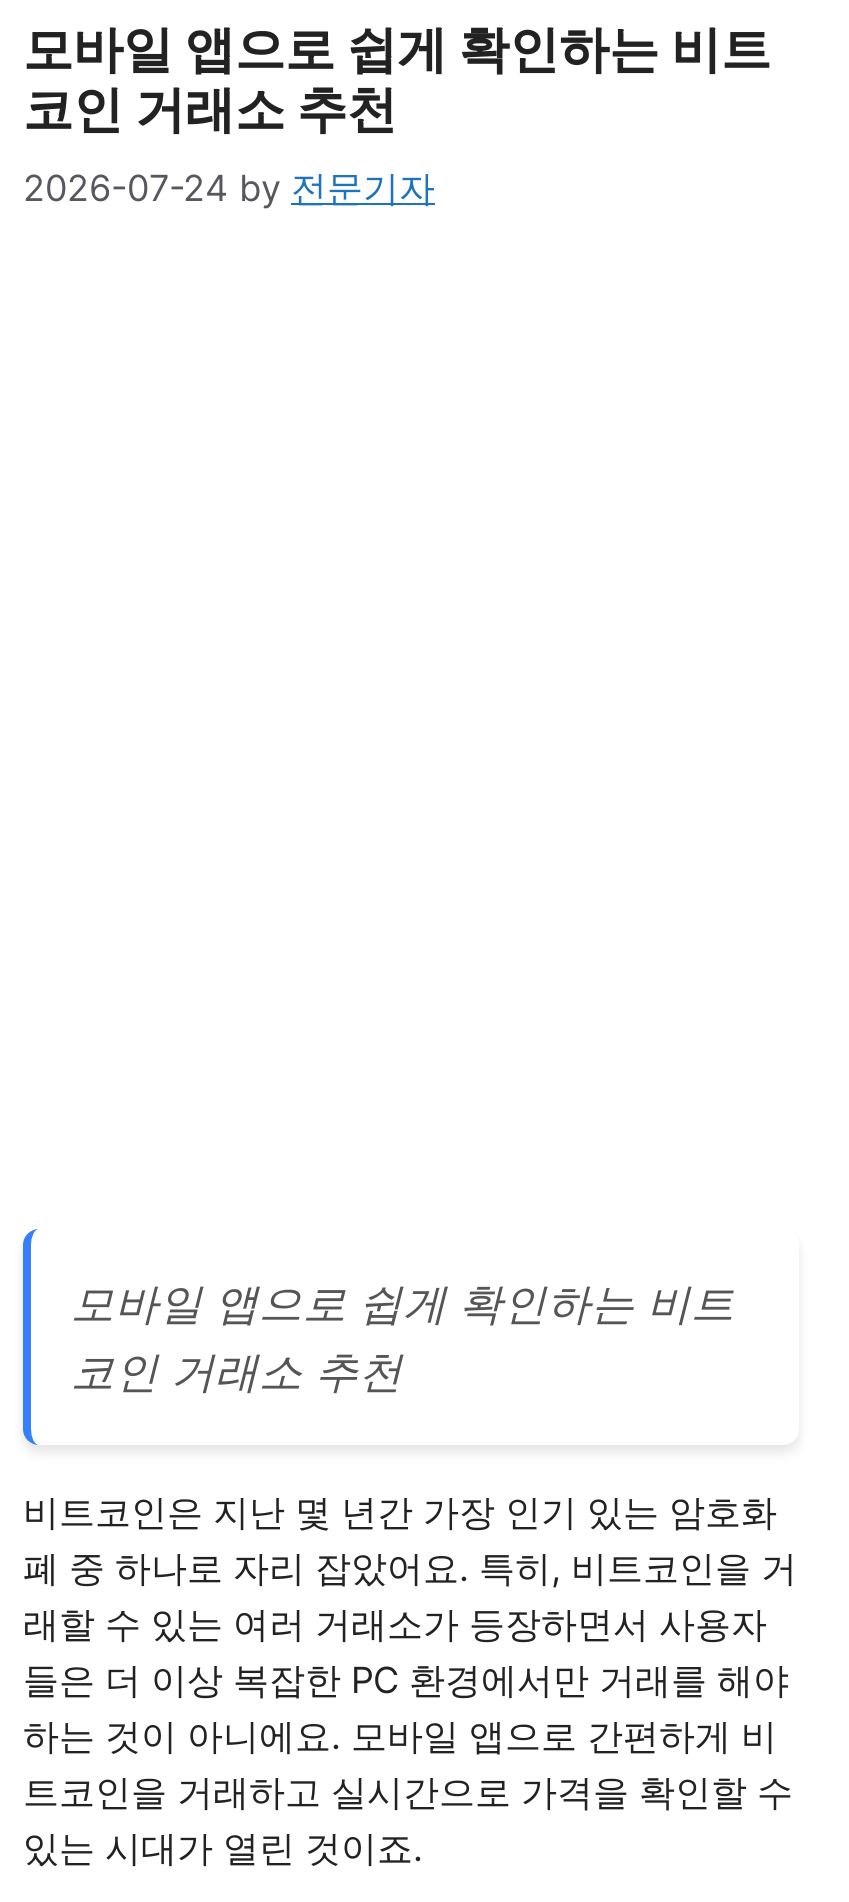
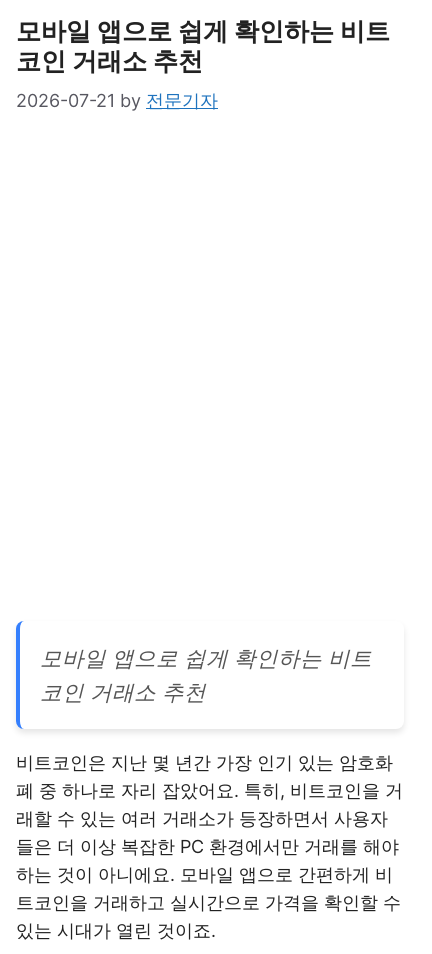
- 2026-07-24 by 전문기자
+ 2026-07-21 by 전문기자
